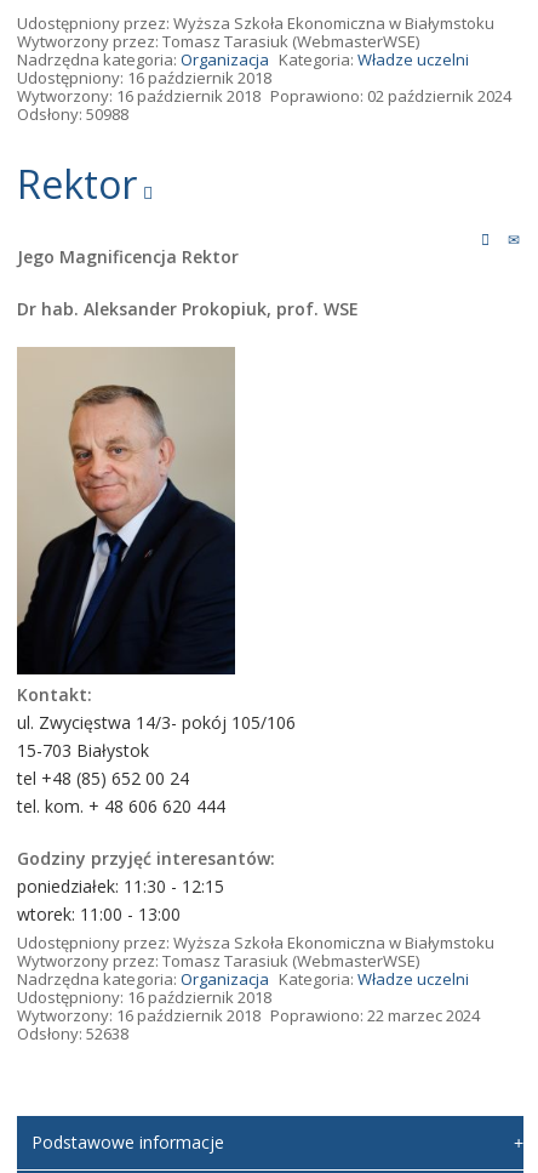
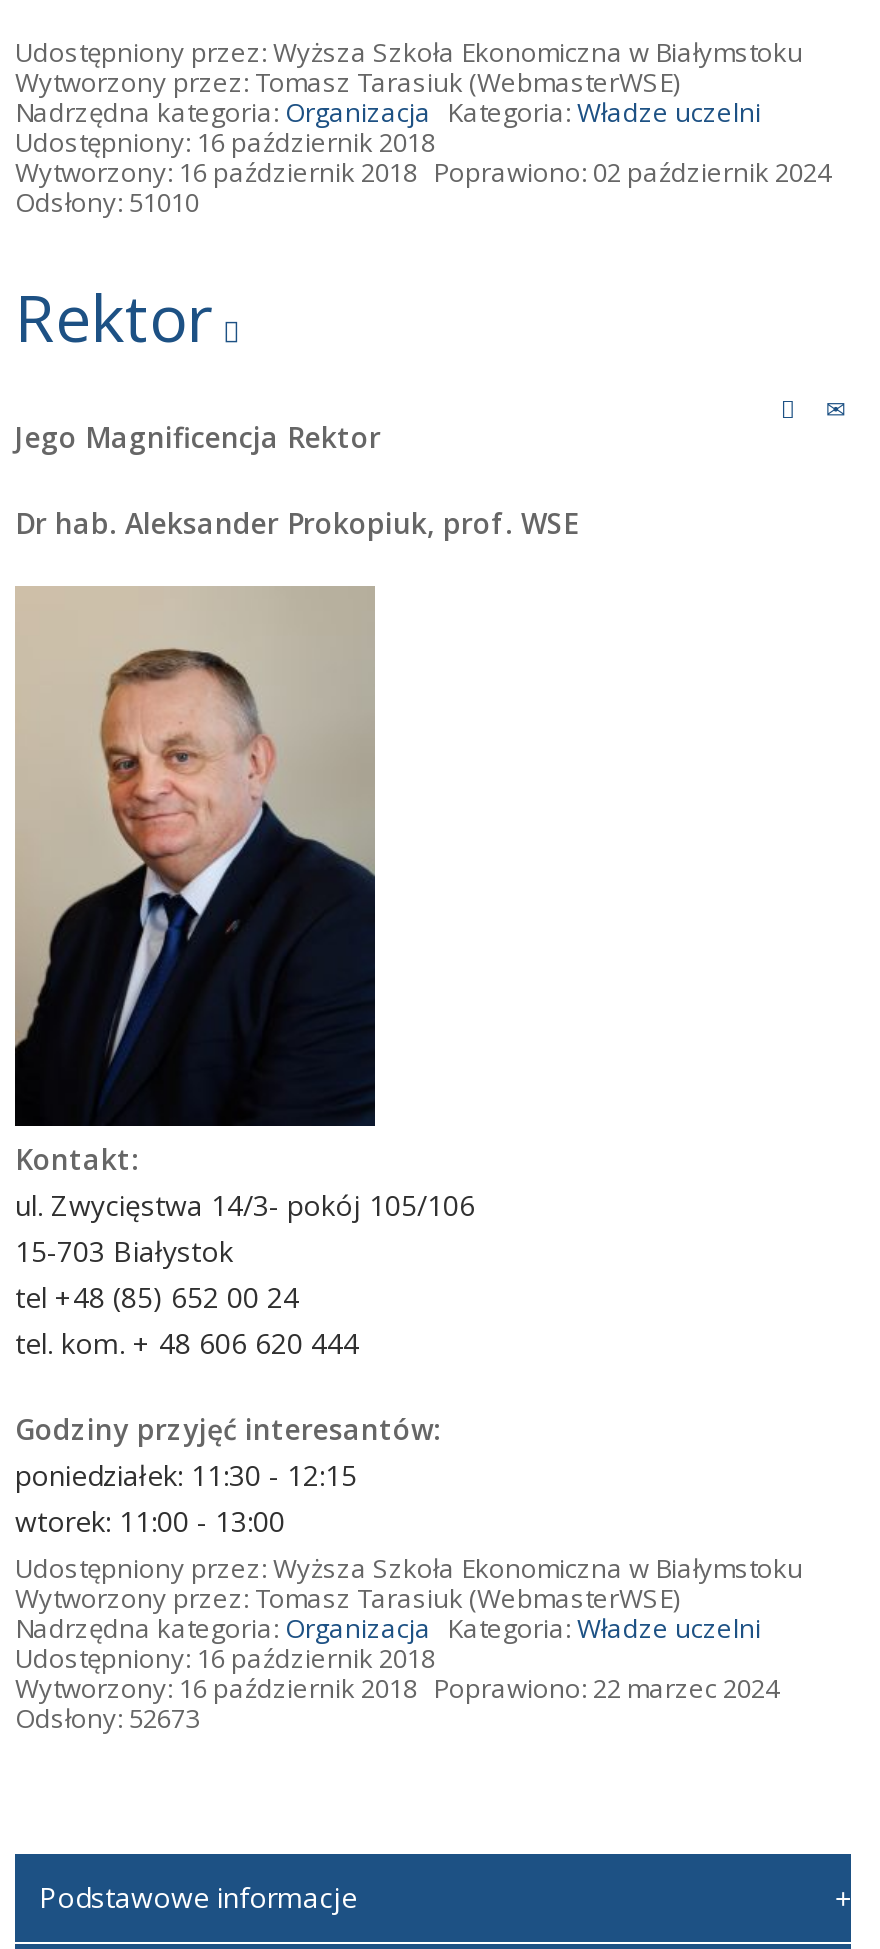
- Odsłony: 50988
+ Odsłony: 51010

- Odsłony: 52638
+ Odsłony: 52673
